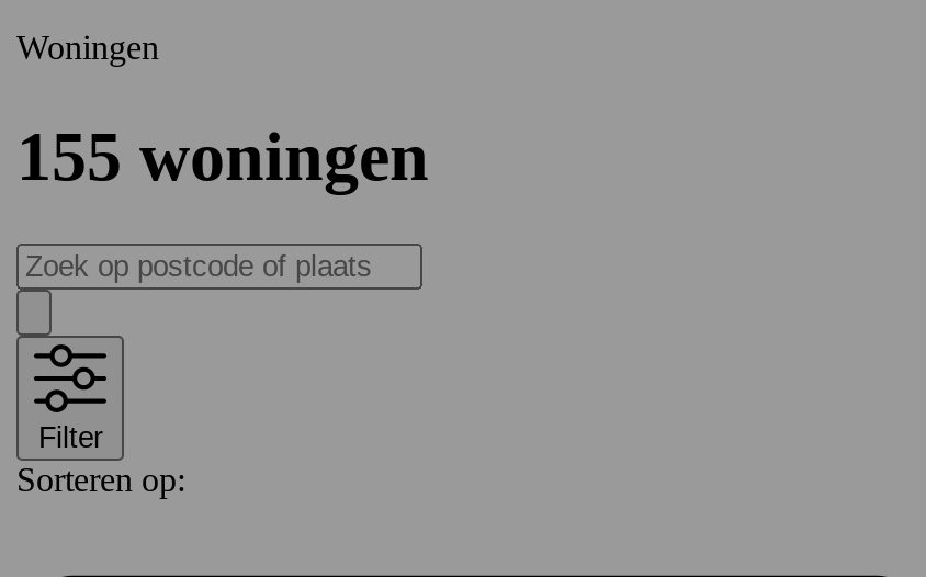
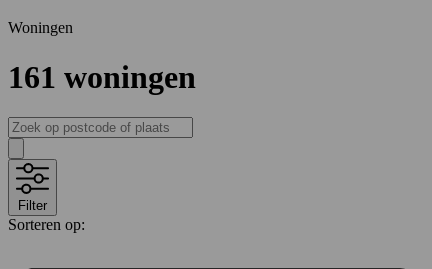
- 155 woningen
+ 161 woningen
